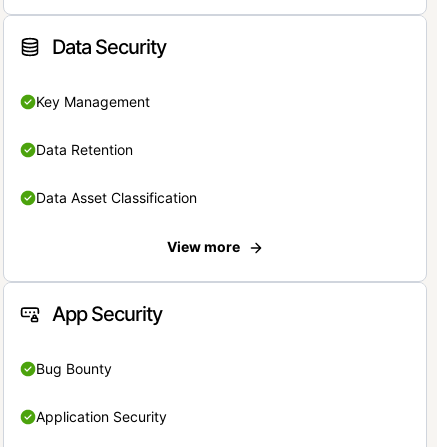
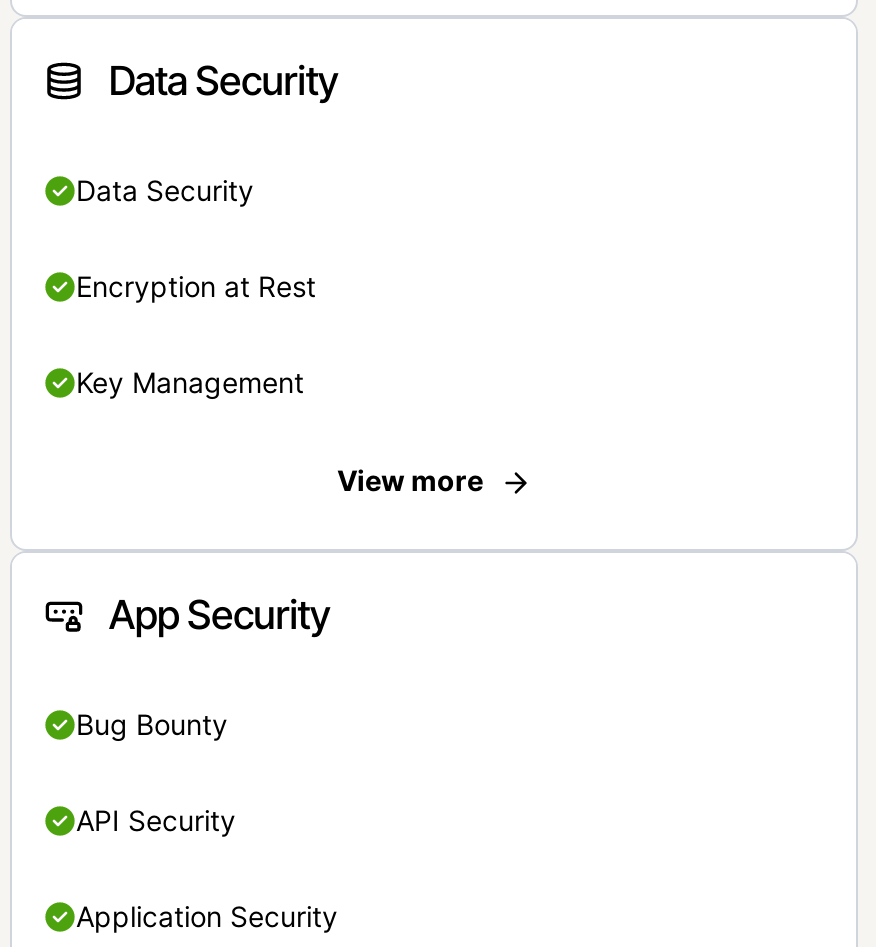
+ Data Security
+ Encryption at Rest

moved down: Key Management

- Data Retention
- Data Asset Classification

+ API Security
